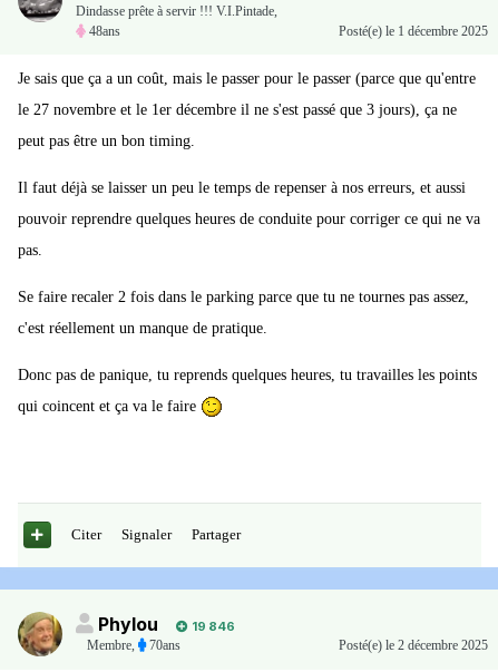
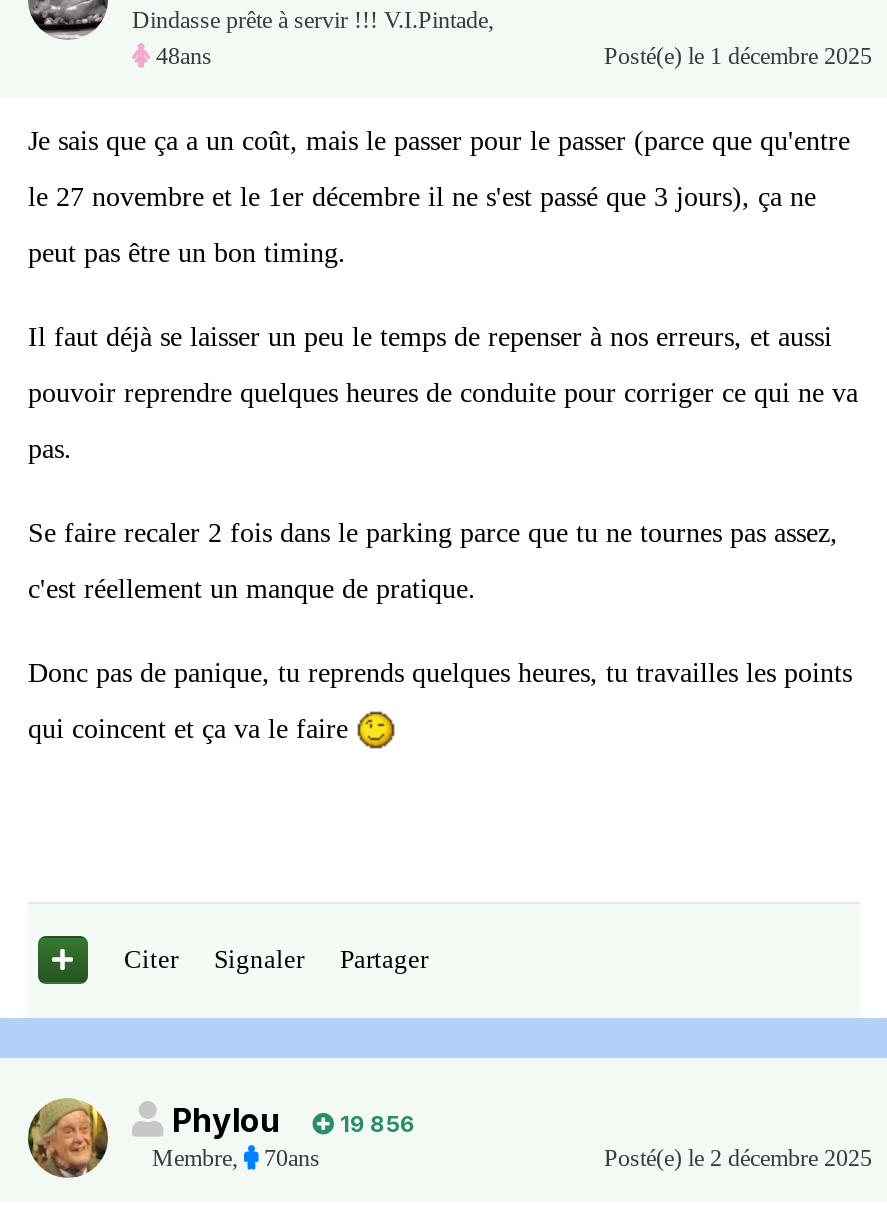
- Phylou 19 846
+ Phylou 19 856
